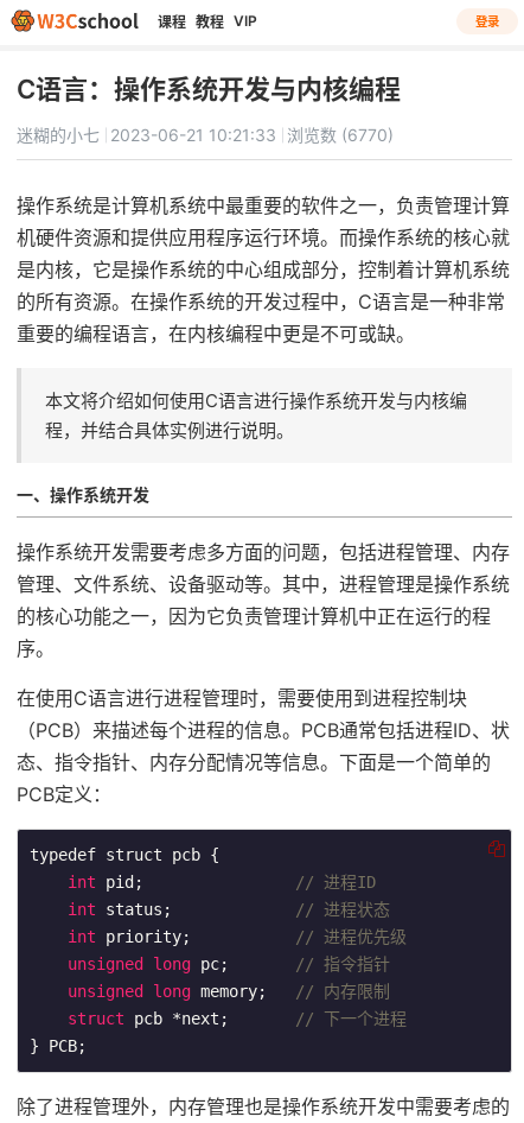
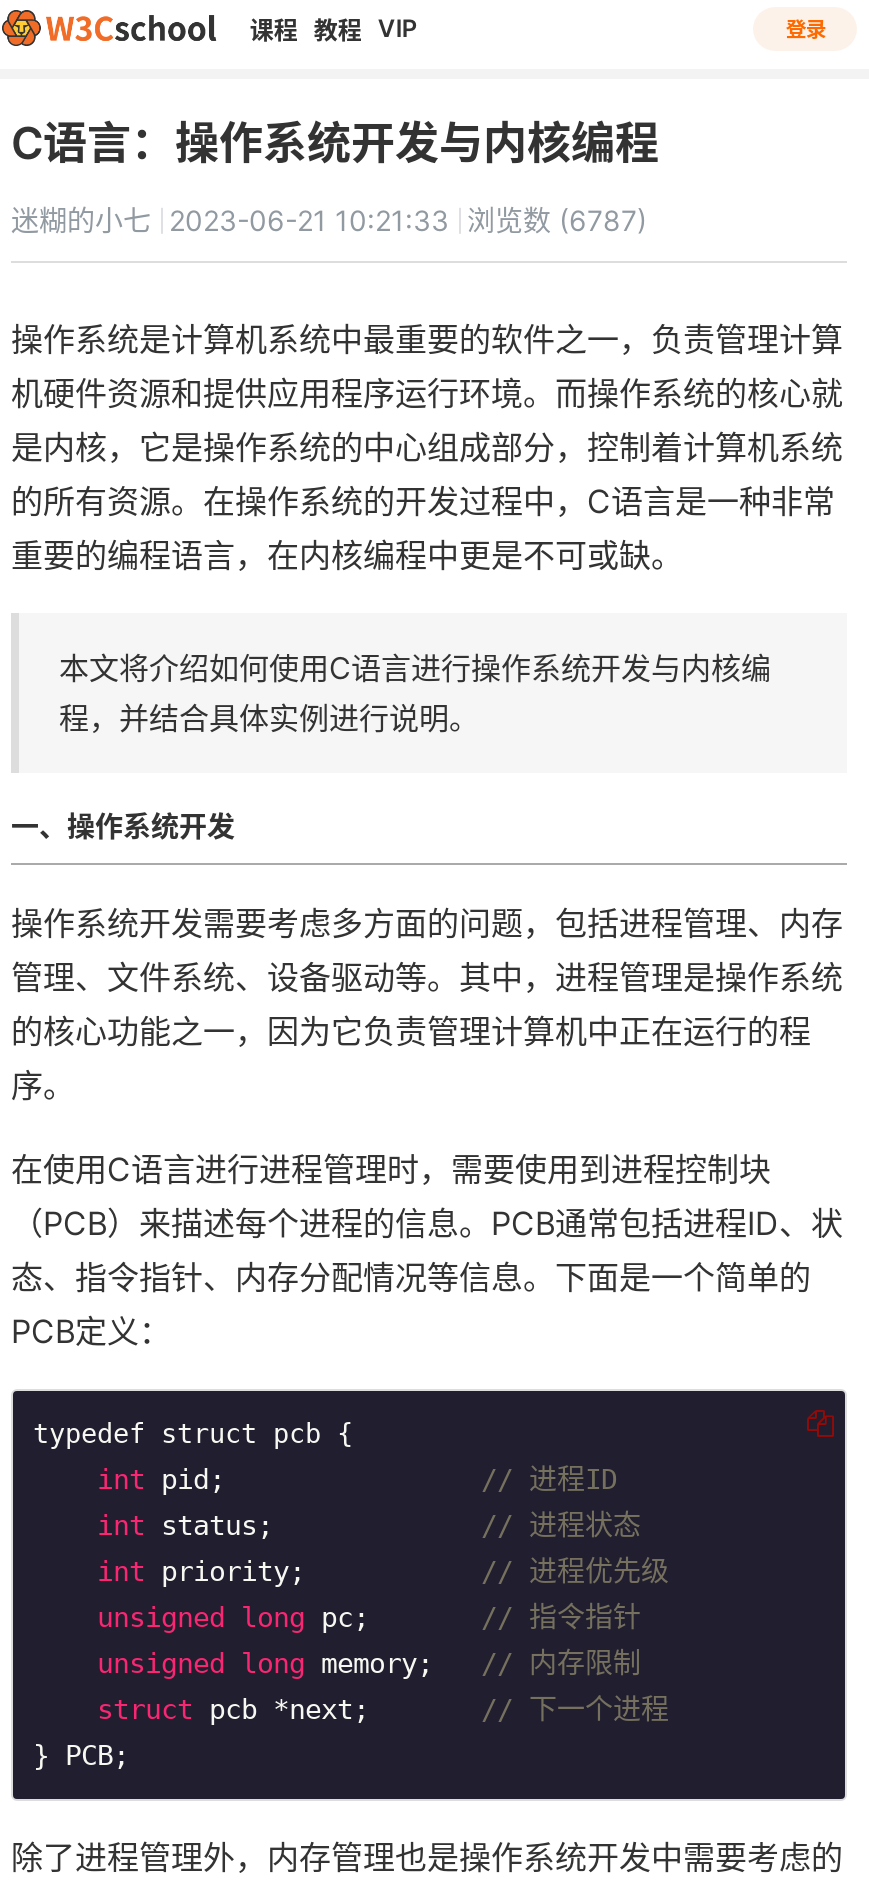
- 迷糊的小七 2023-06-21 10:21:33 浏览数 (6770)
+ 迷糊的小七 2023-06-21 10:21:33 浏览数 (6787)
